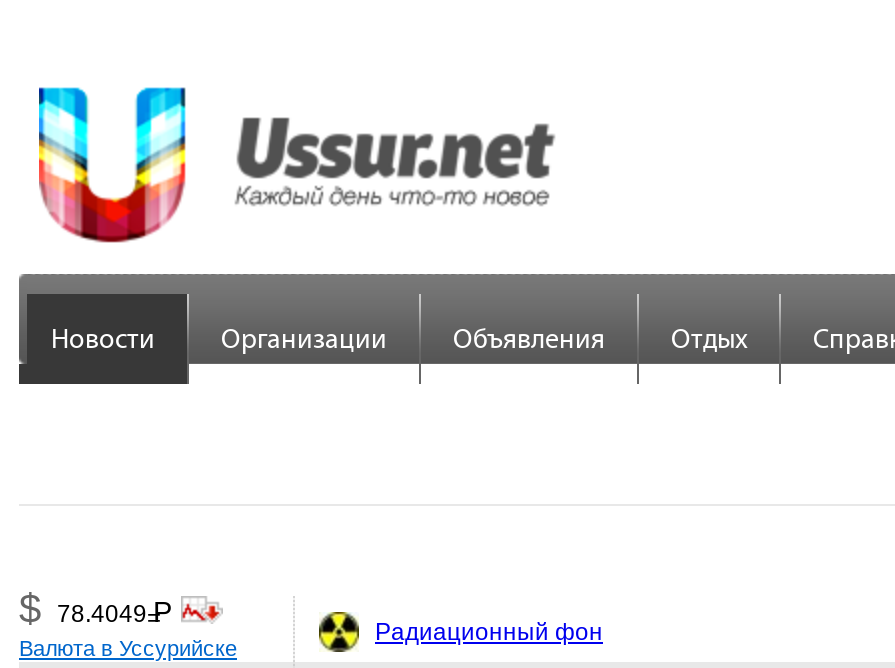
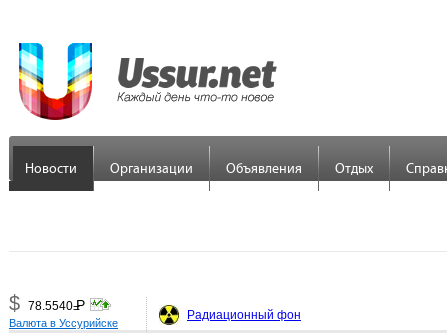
- $ 78.4049= Р
+ $ 78.5540= Р
